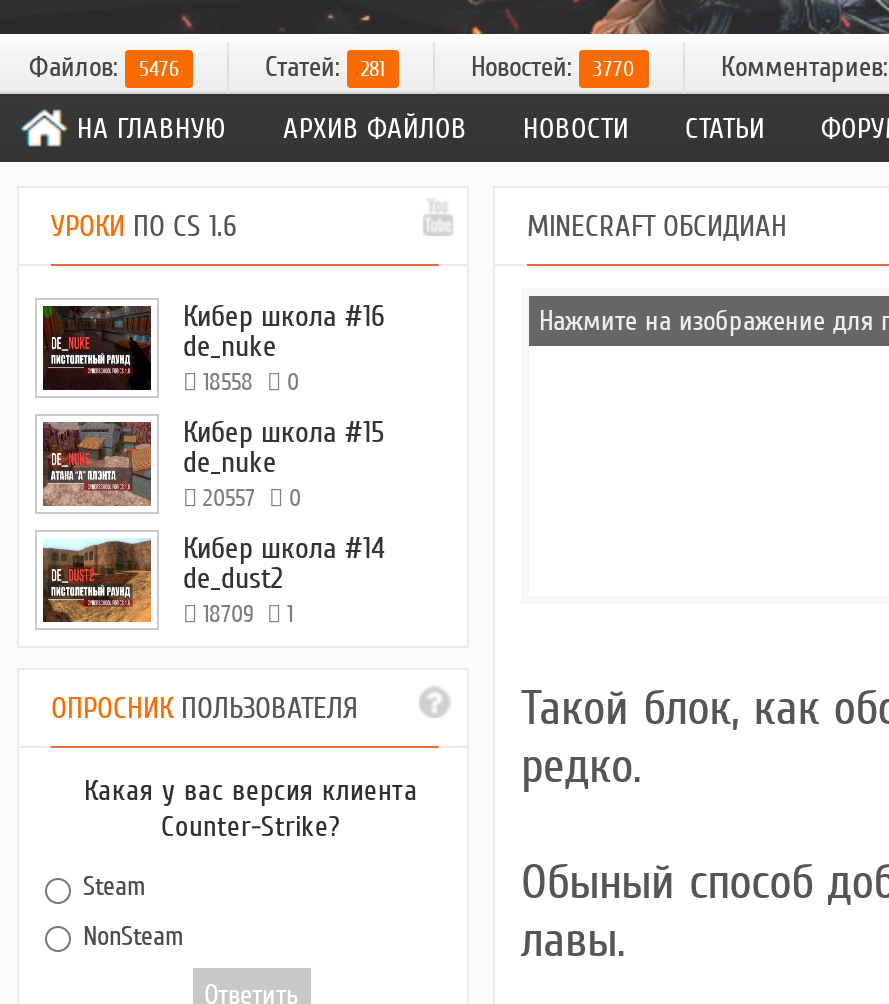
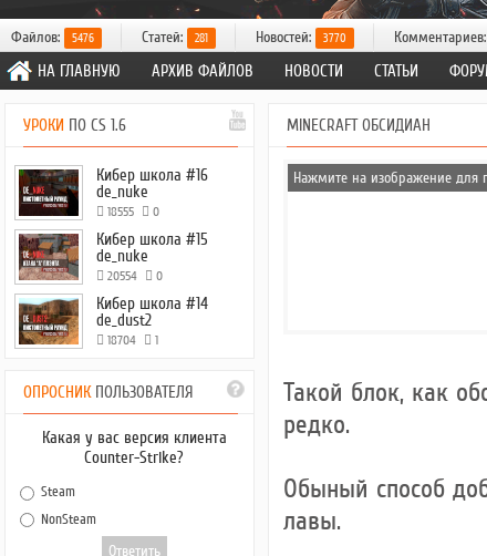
- 18558
+ 18555

- 20557
+ 20554

- 18709 1
+ 18704 1
